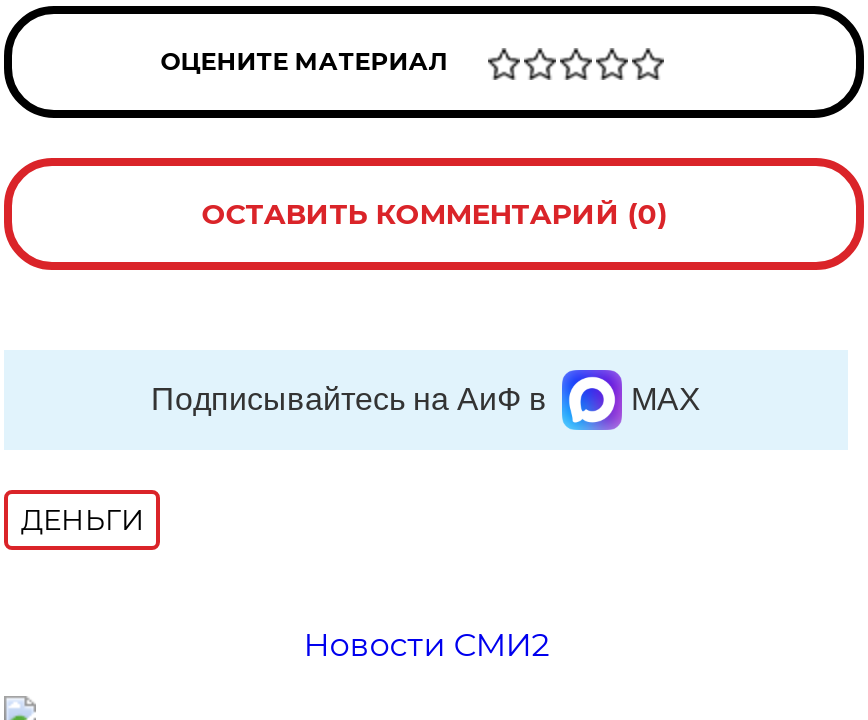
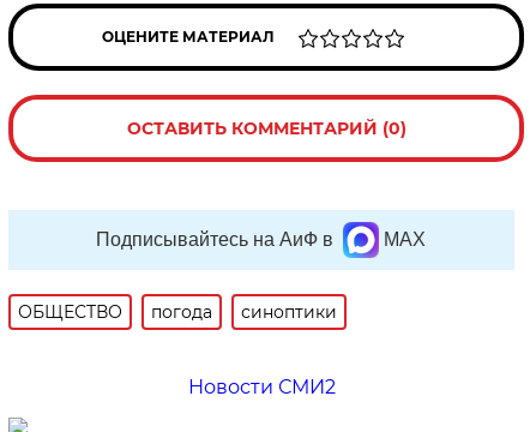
- ДЕНЬГИ
+ ОБЩЕСТВО
+ погода
+ синоптики
